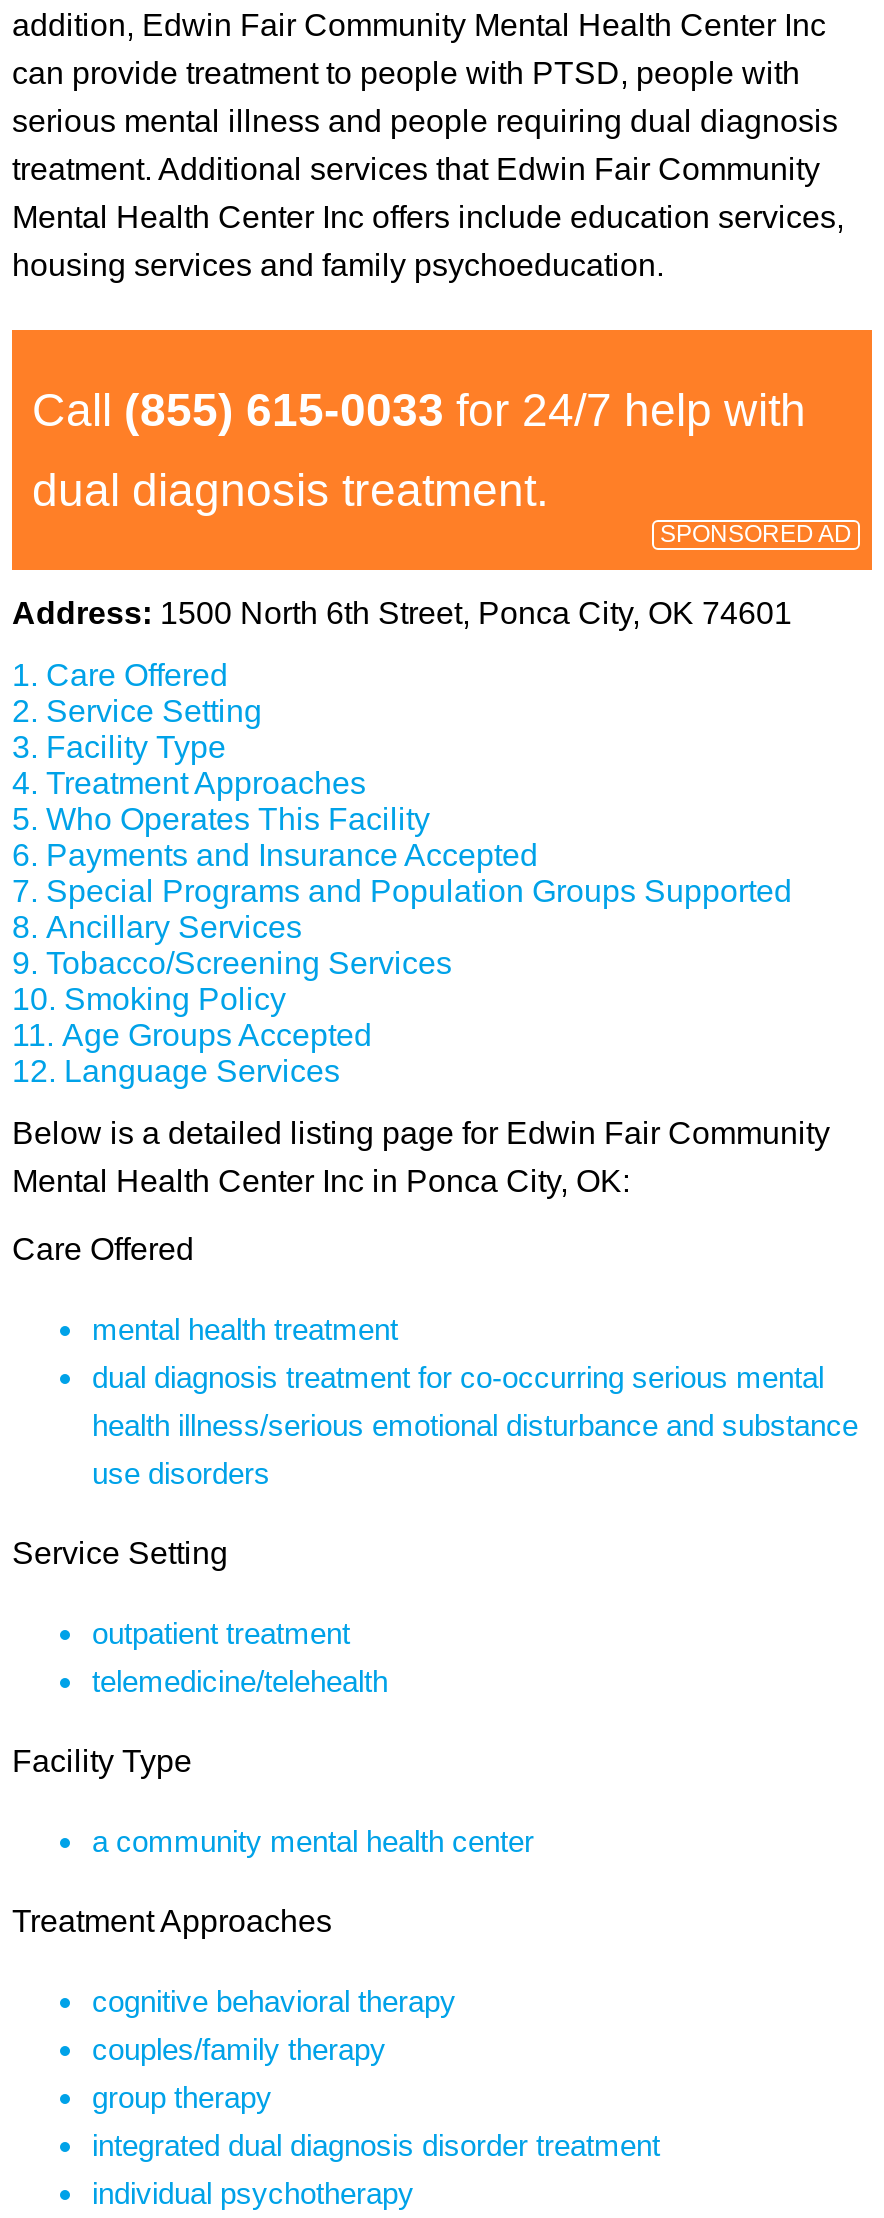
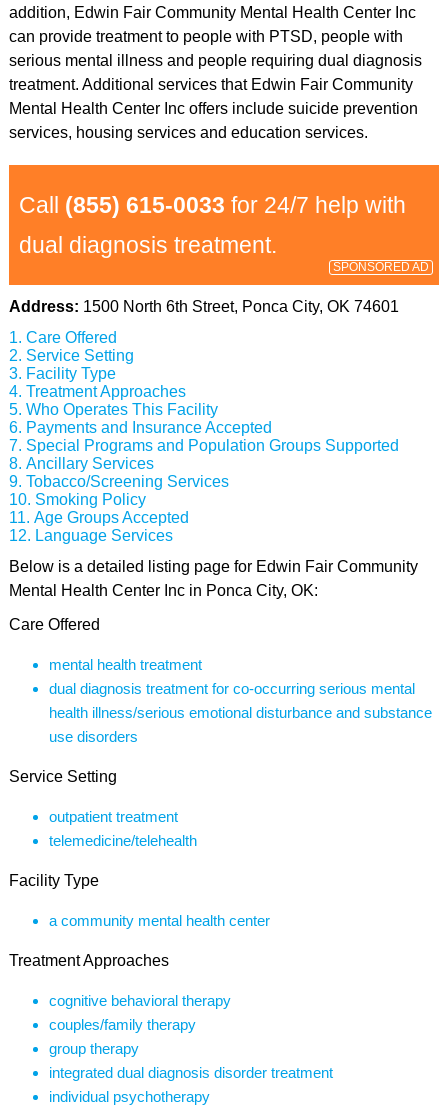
- Mental Health Center Inc offers include education services,
- housing services and family psychoeducation.
+ Mental Health Center Inc offers include suicide prevention
+ services, housing services and education services.
